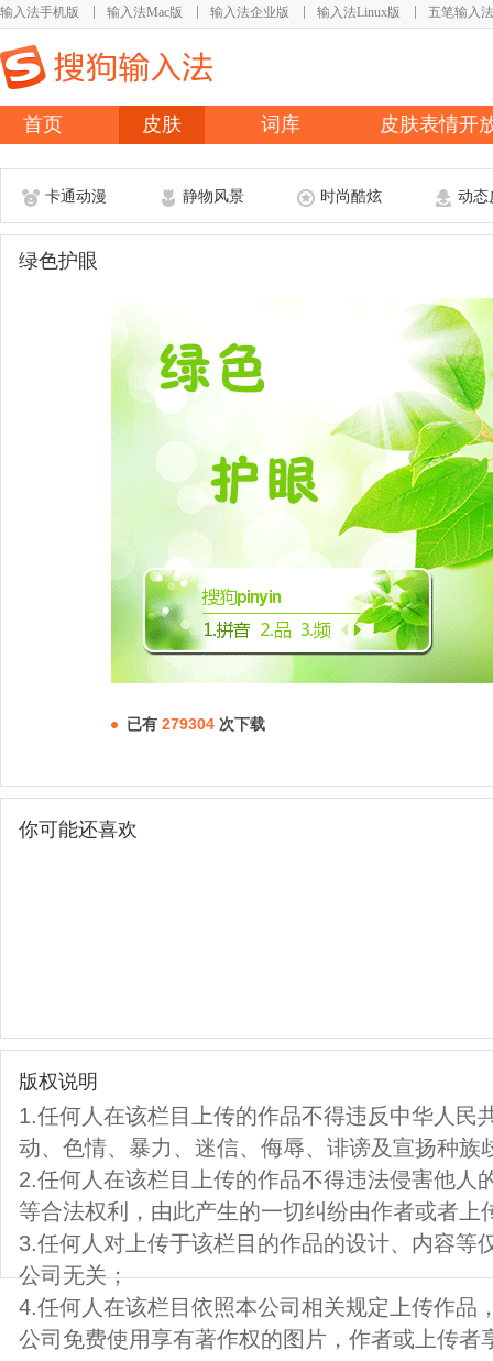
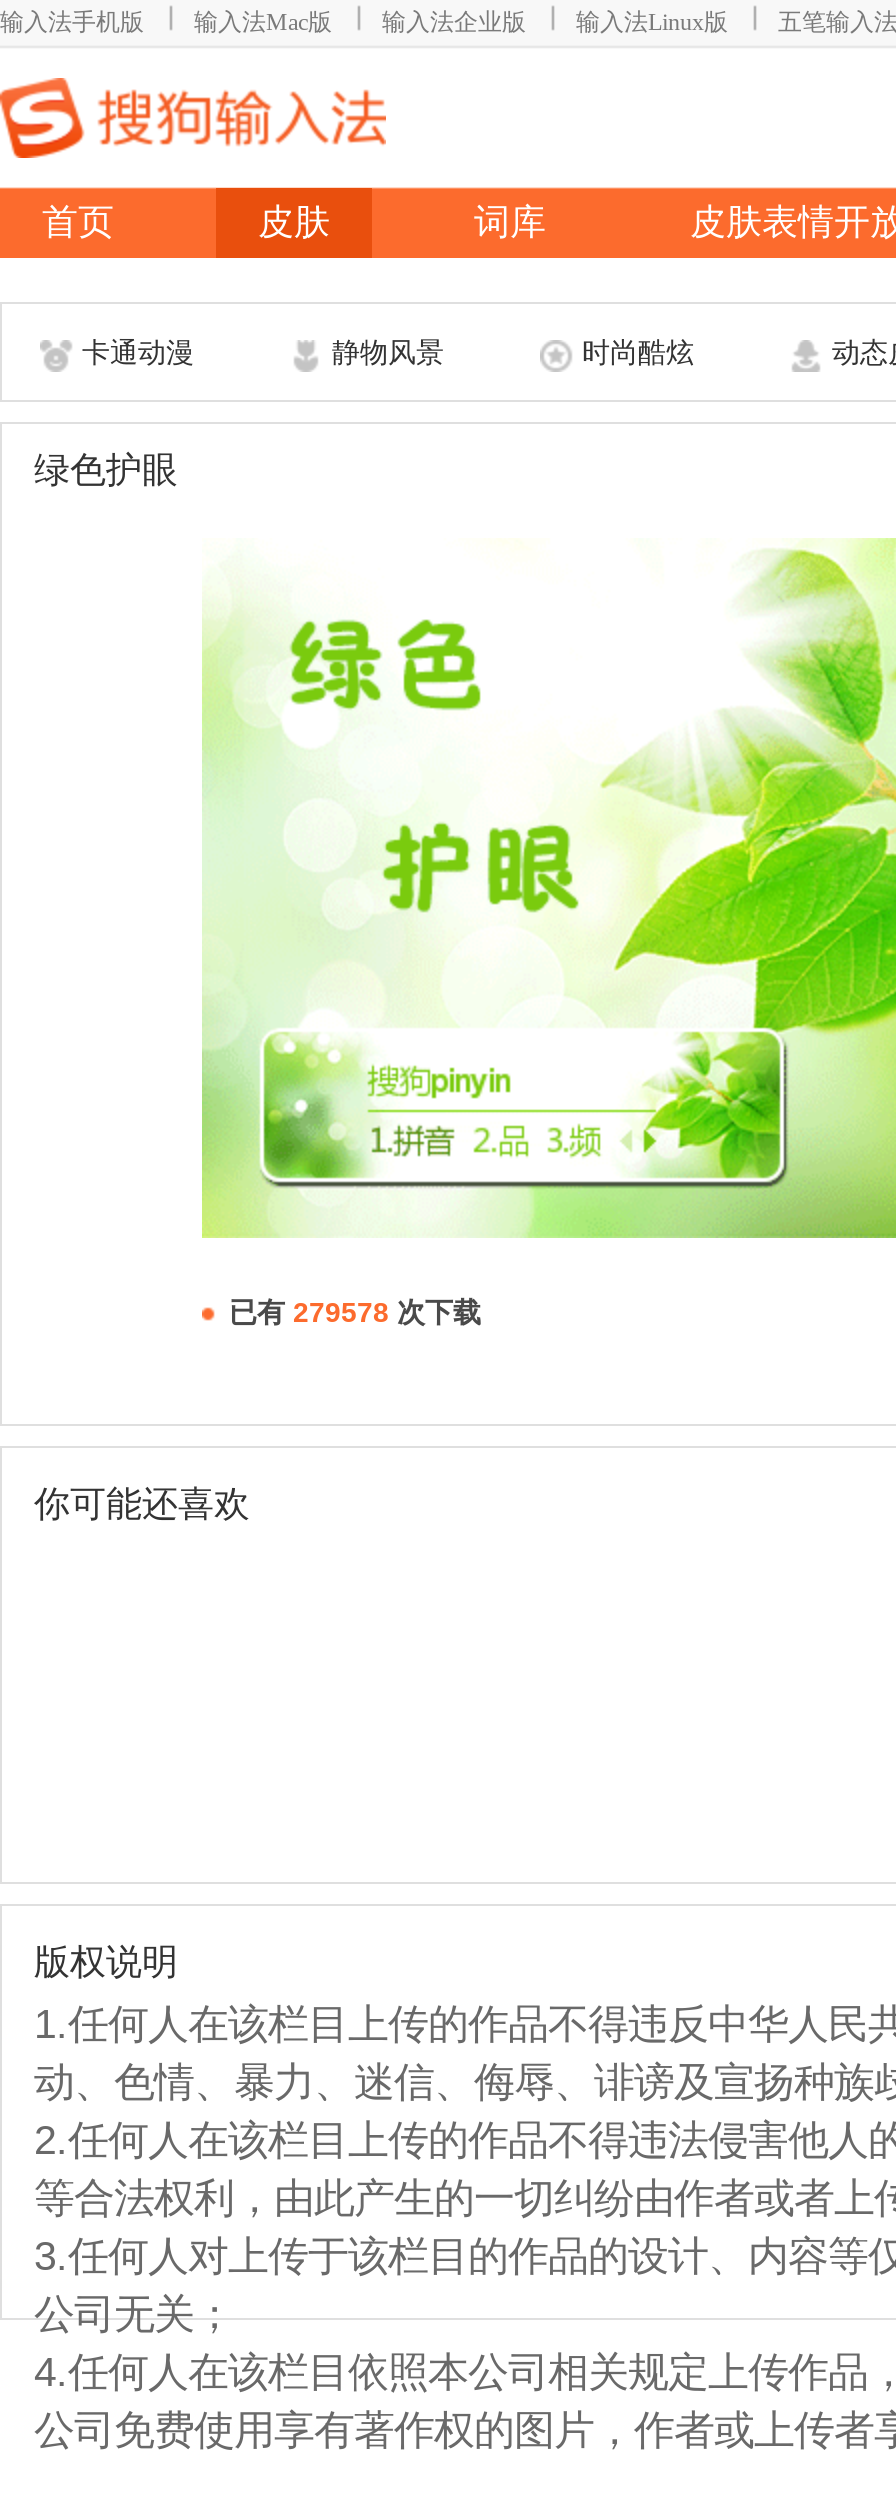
- 已有279304次下载
+ 已有279578次下载
